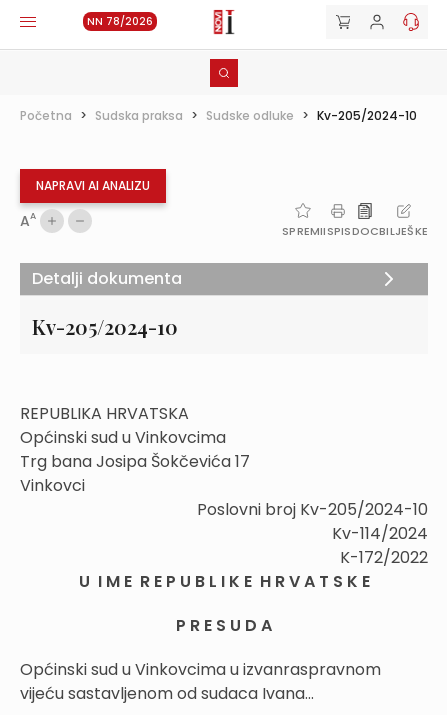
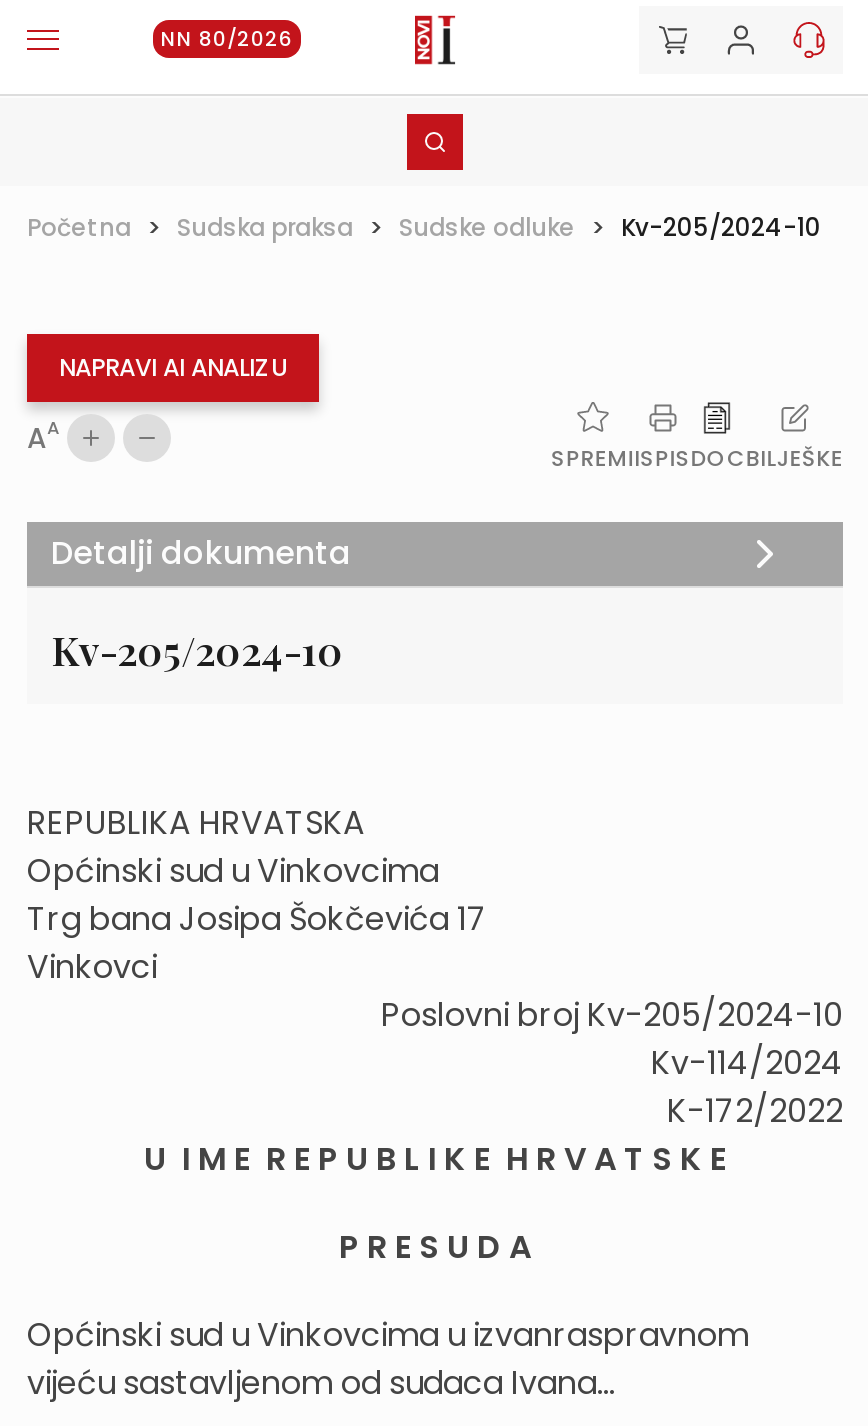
- NN 78/2026
+ NN 80/2026
